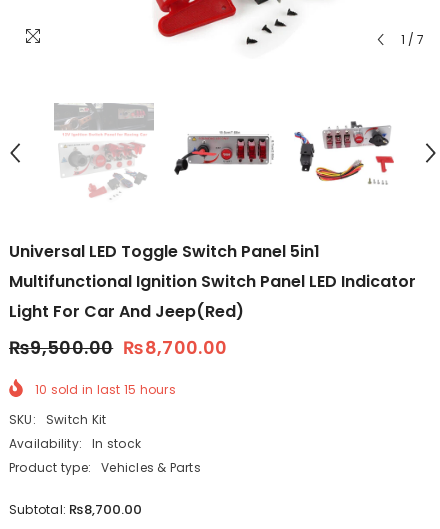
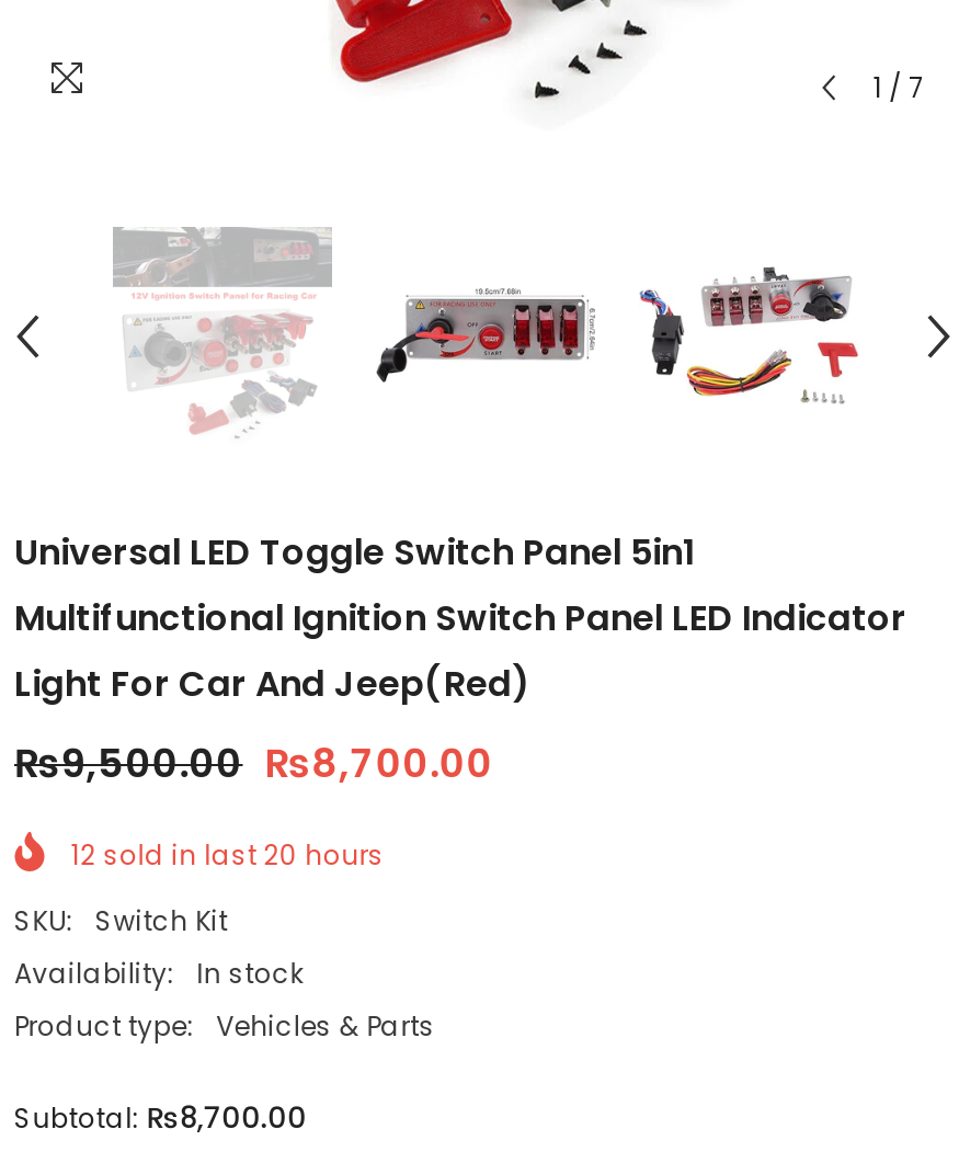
- 10 sold in last 15 hours
+ 12 sold in last 20 hours
